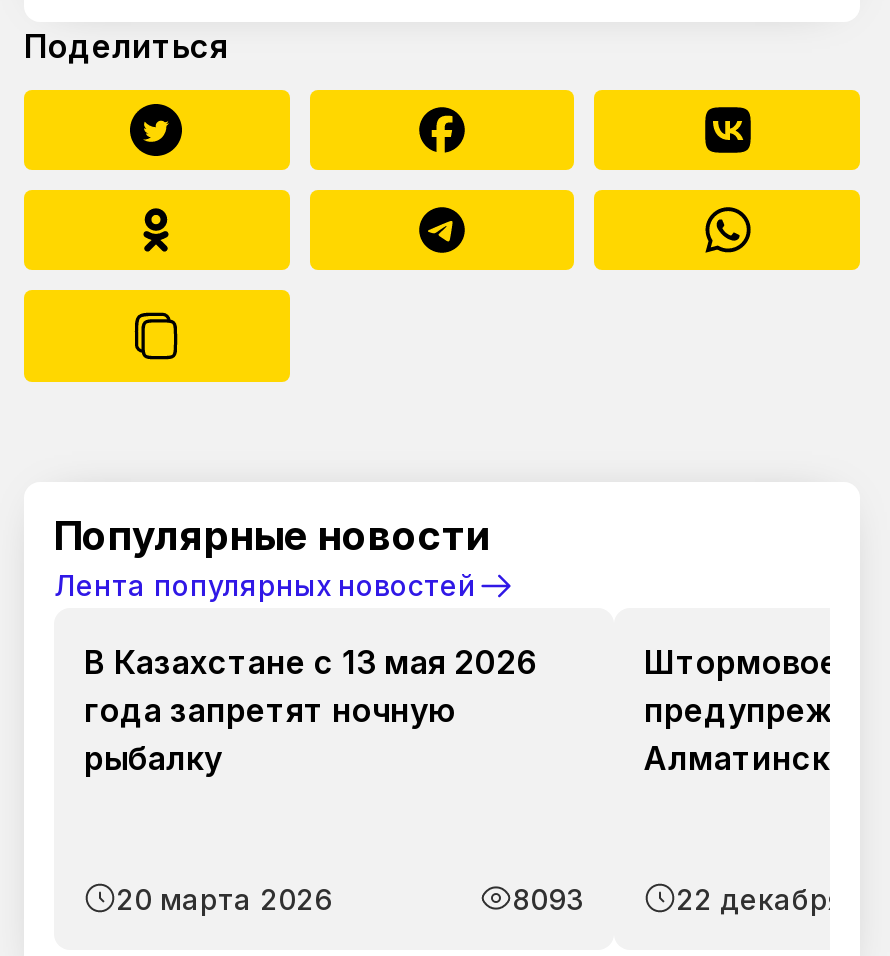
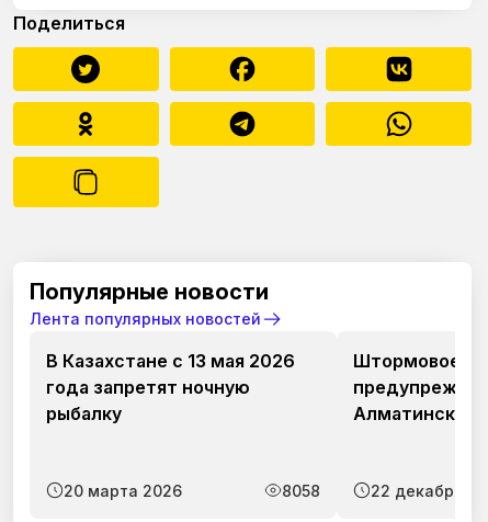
- 8093
+ 8058
